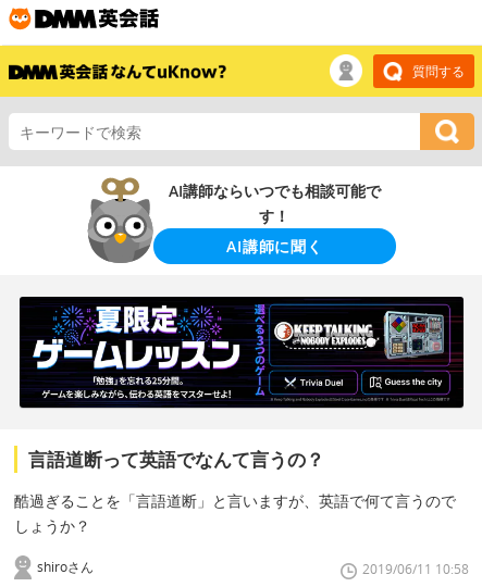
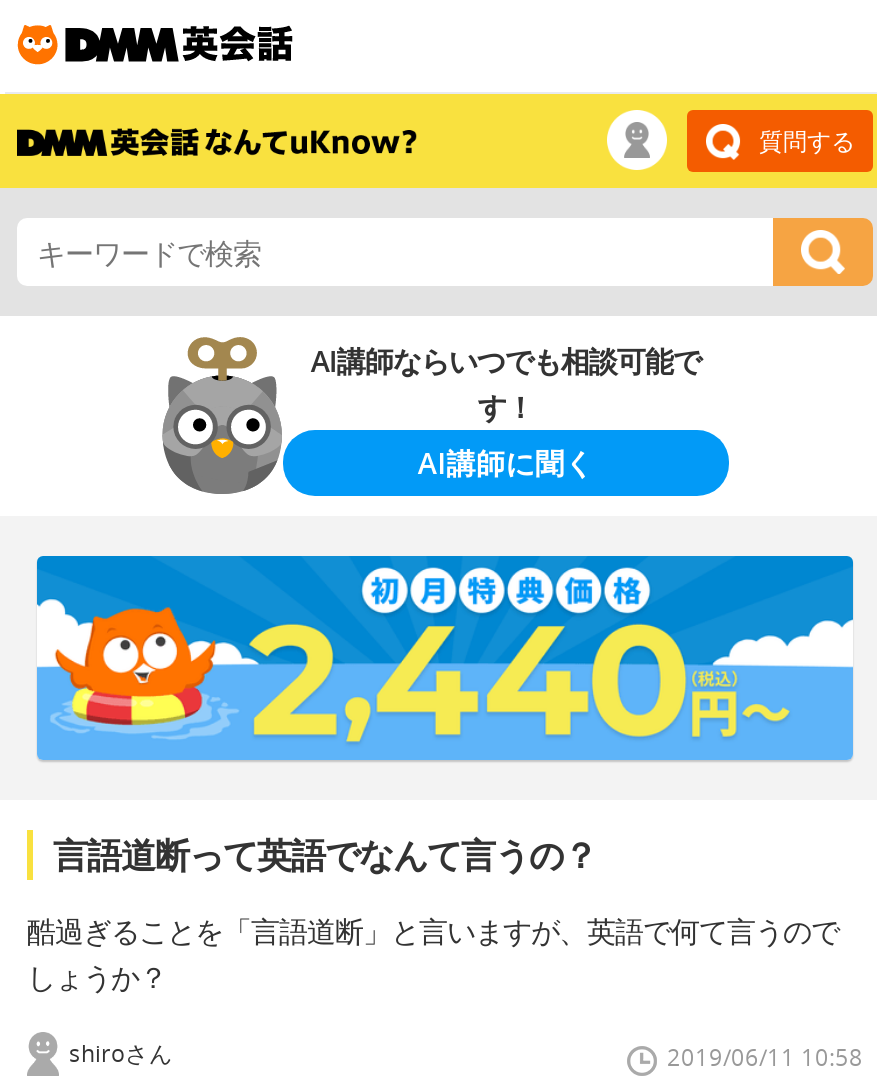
- [image]
+ [image]
